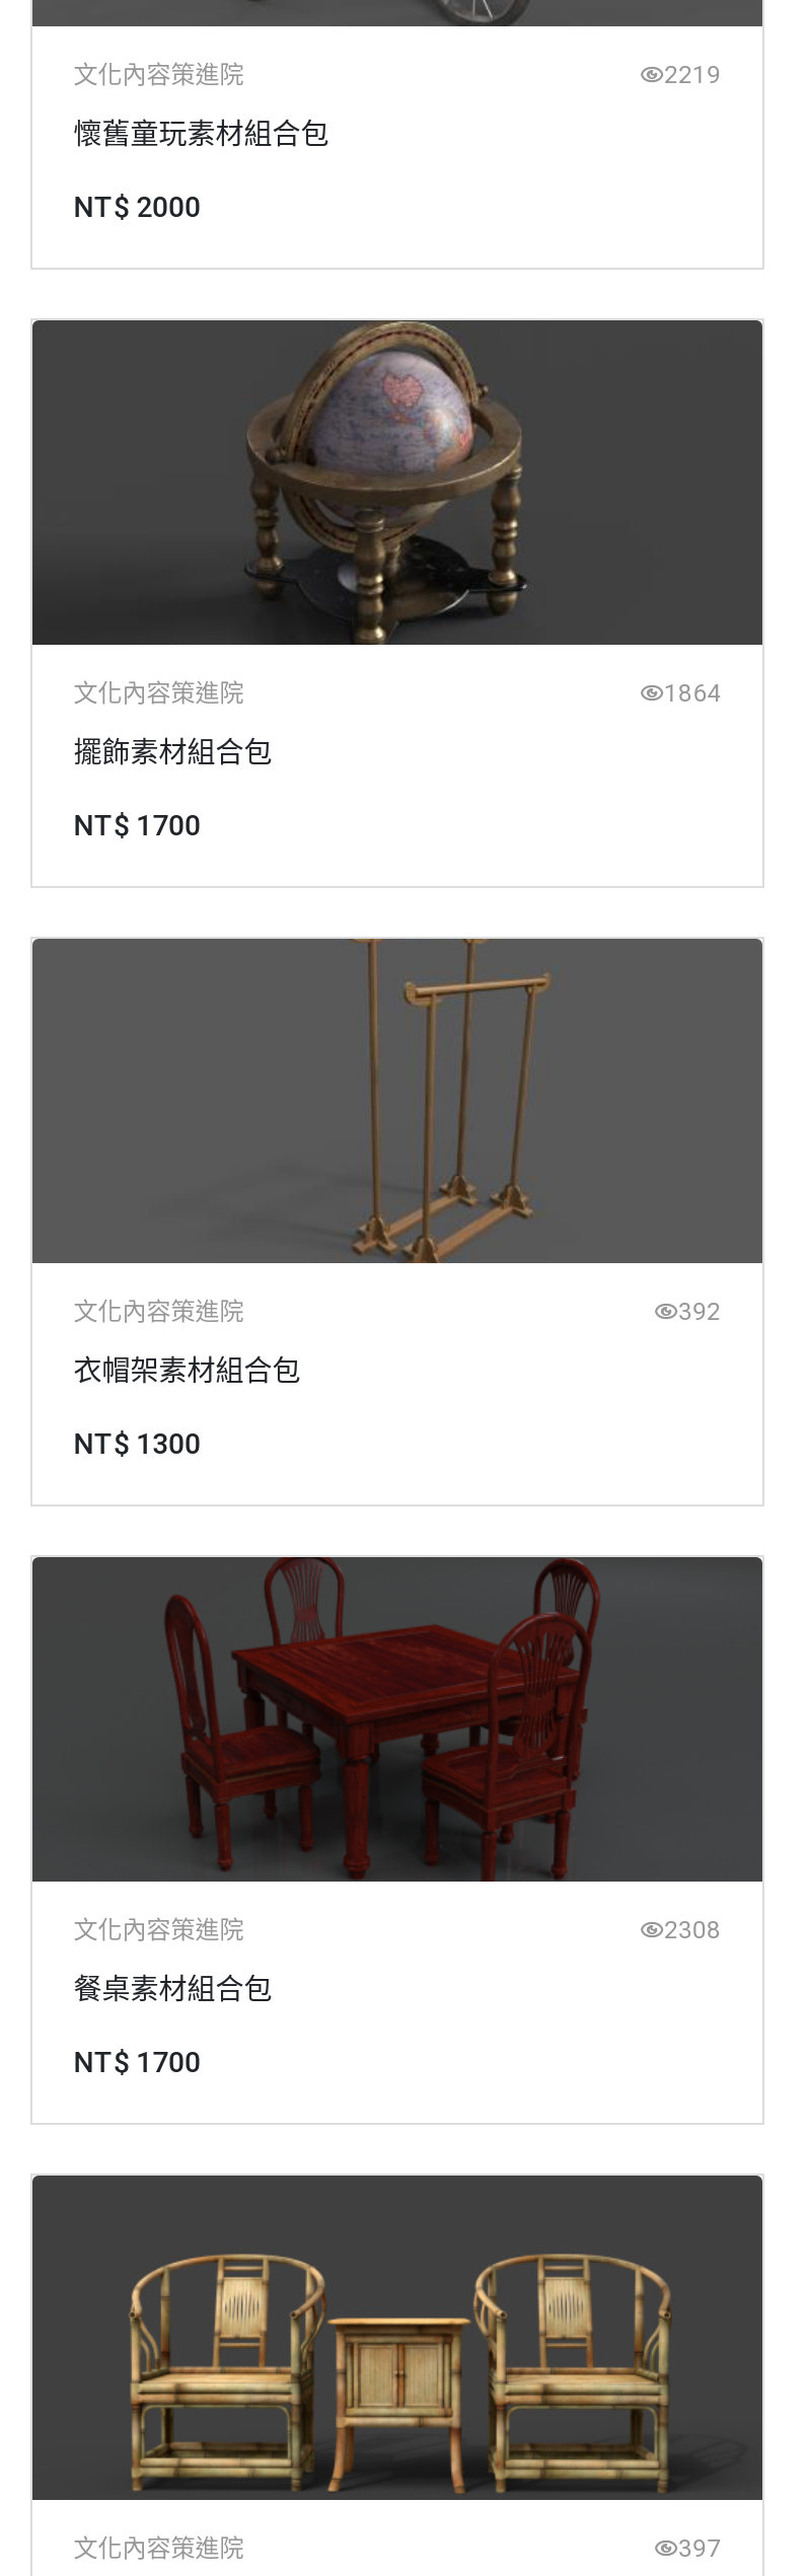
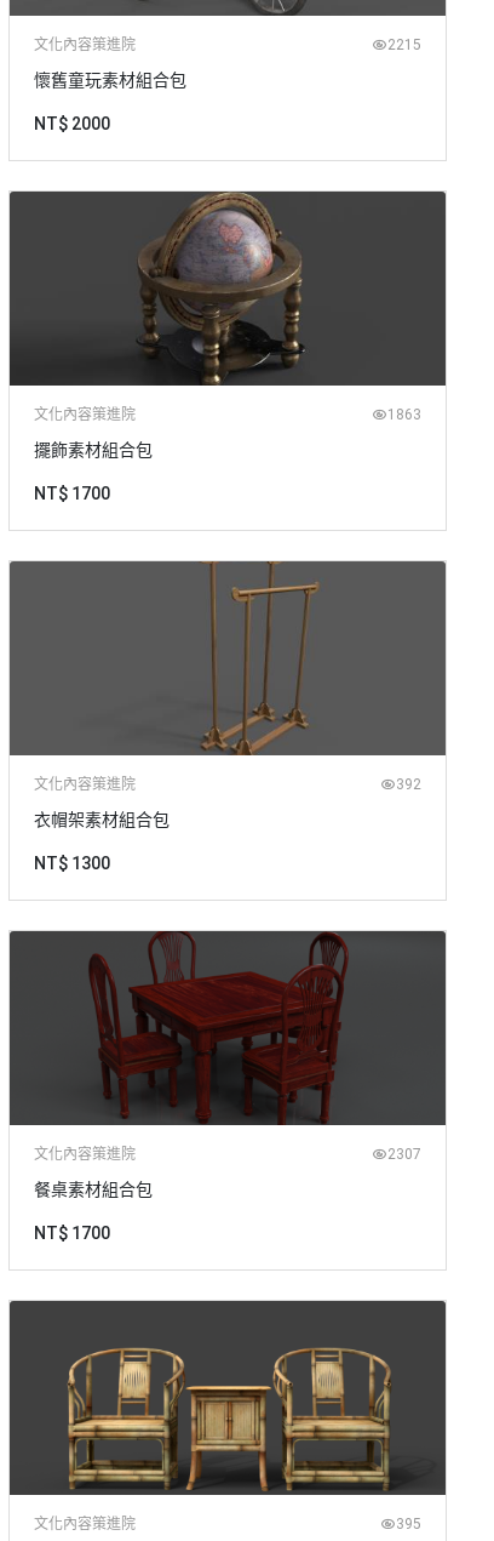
- 2219
+ 2215

- 1864
+ 1863

- 2308
+ 2307

- 397
+ 395
